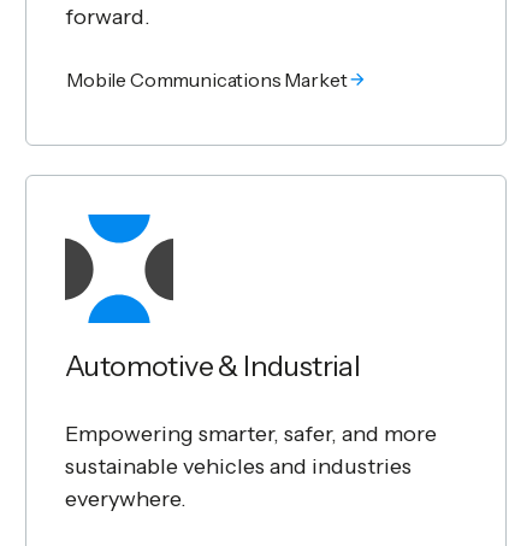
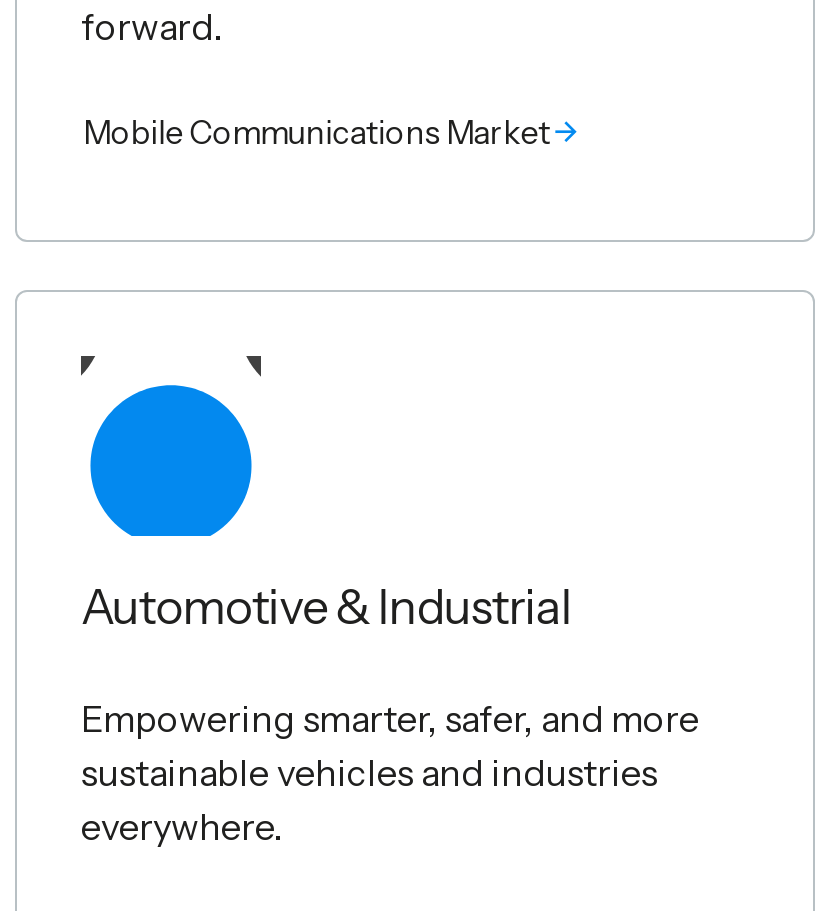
- [image]
+ [image]
